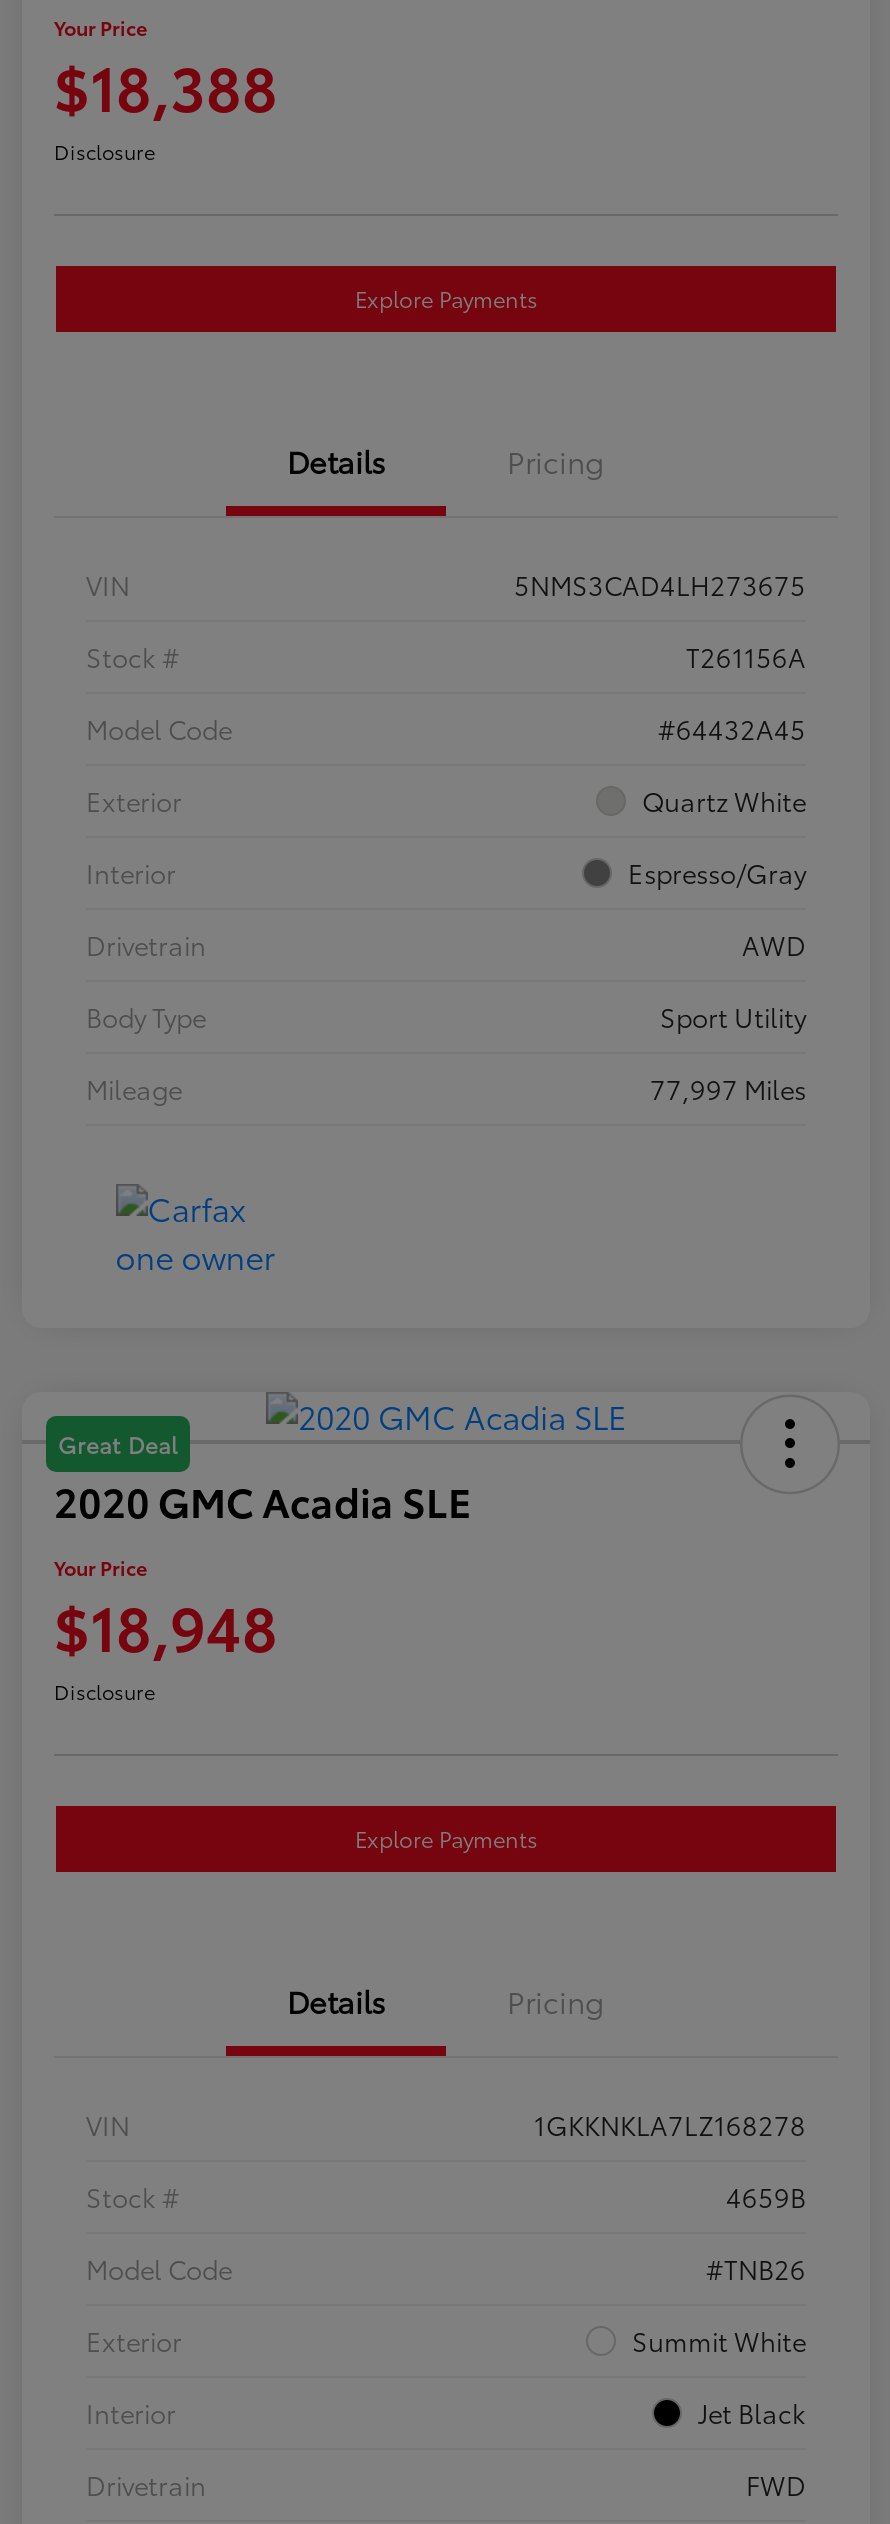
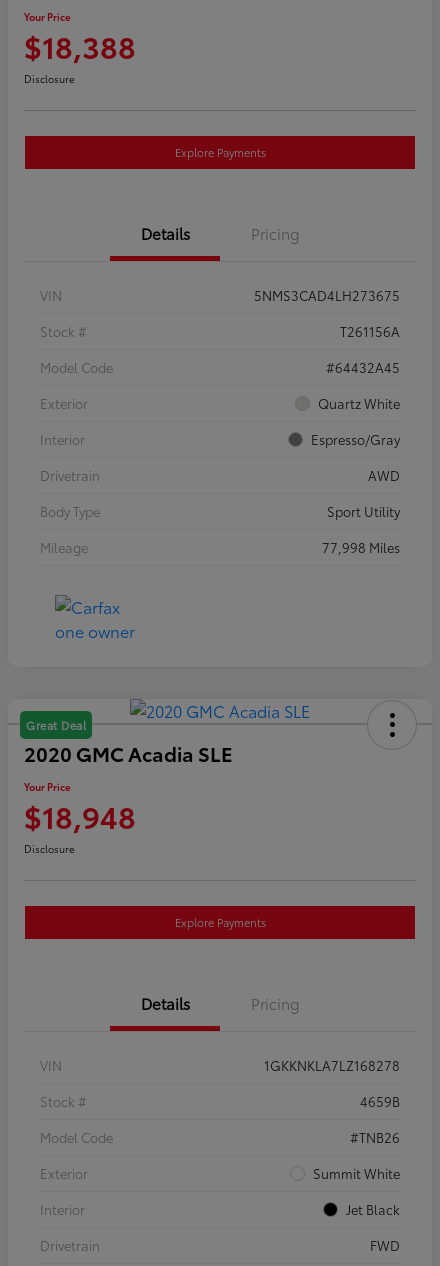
- 77,997 Miles
+ 77,998 Miles
